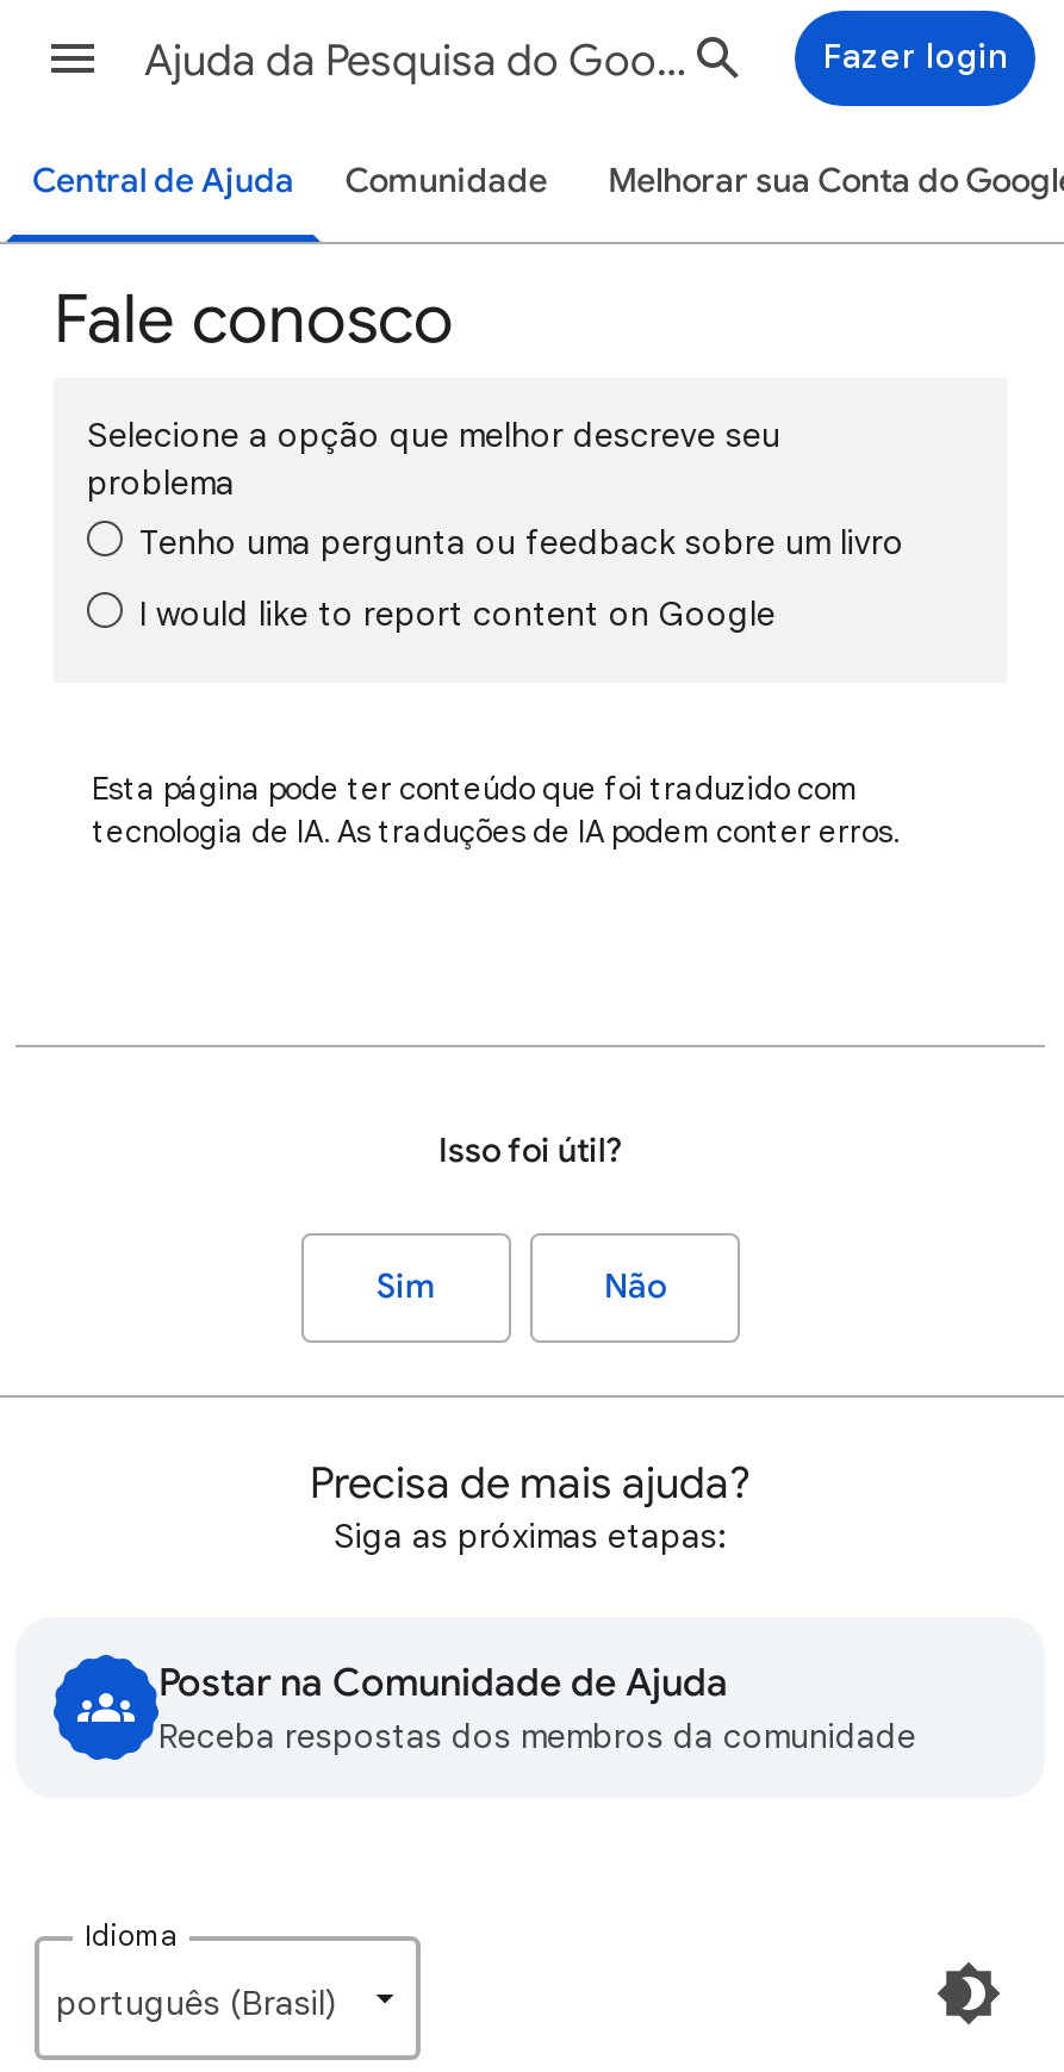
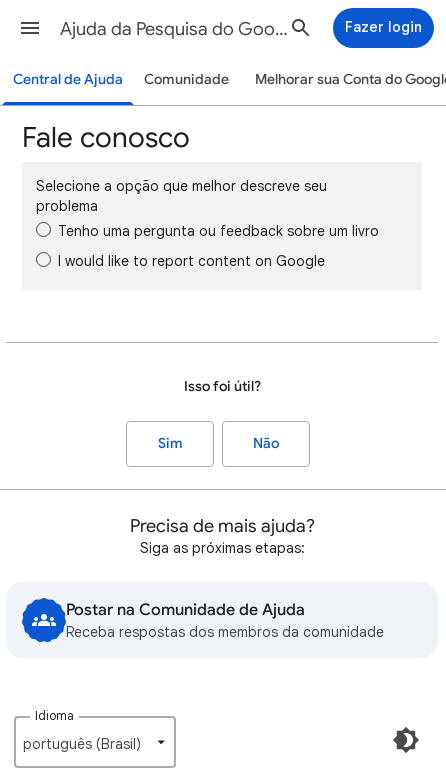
- Esta página pode ter conteúdo que foi traduzido com
- tecnologia de IA. As traduções de IA podem conter erros.
